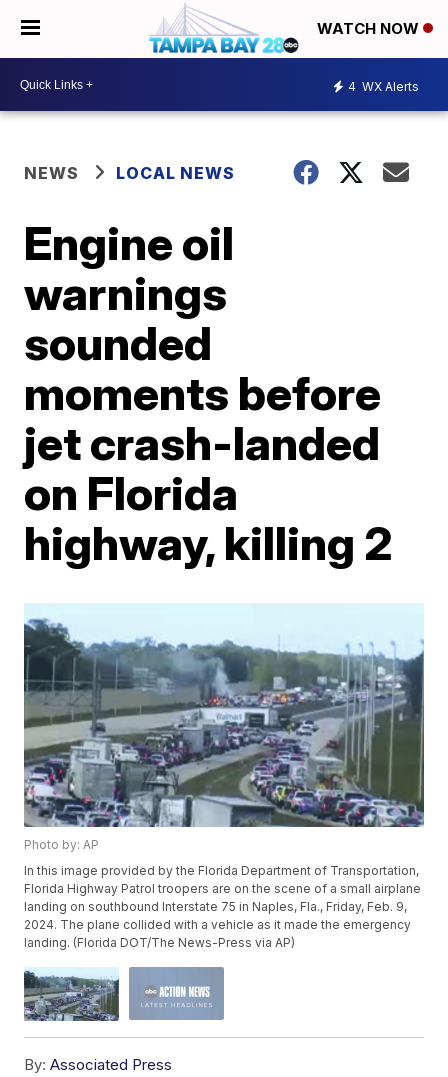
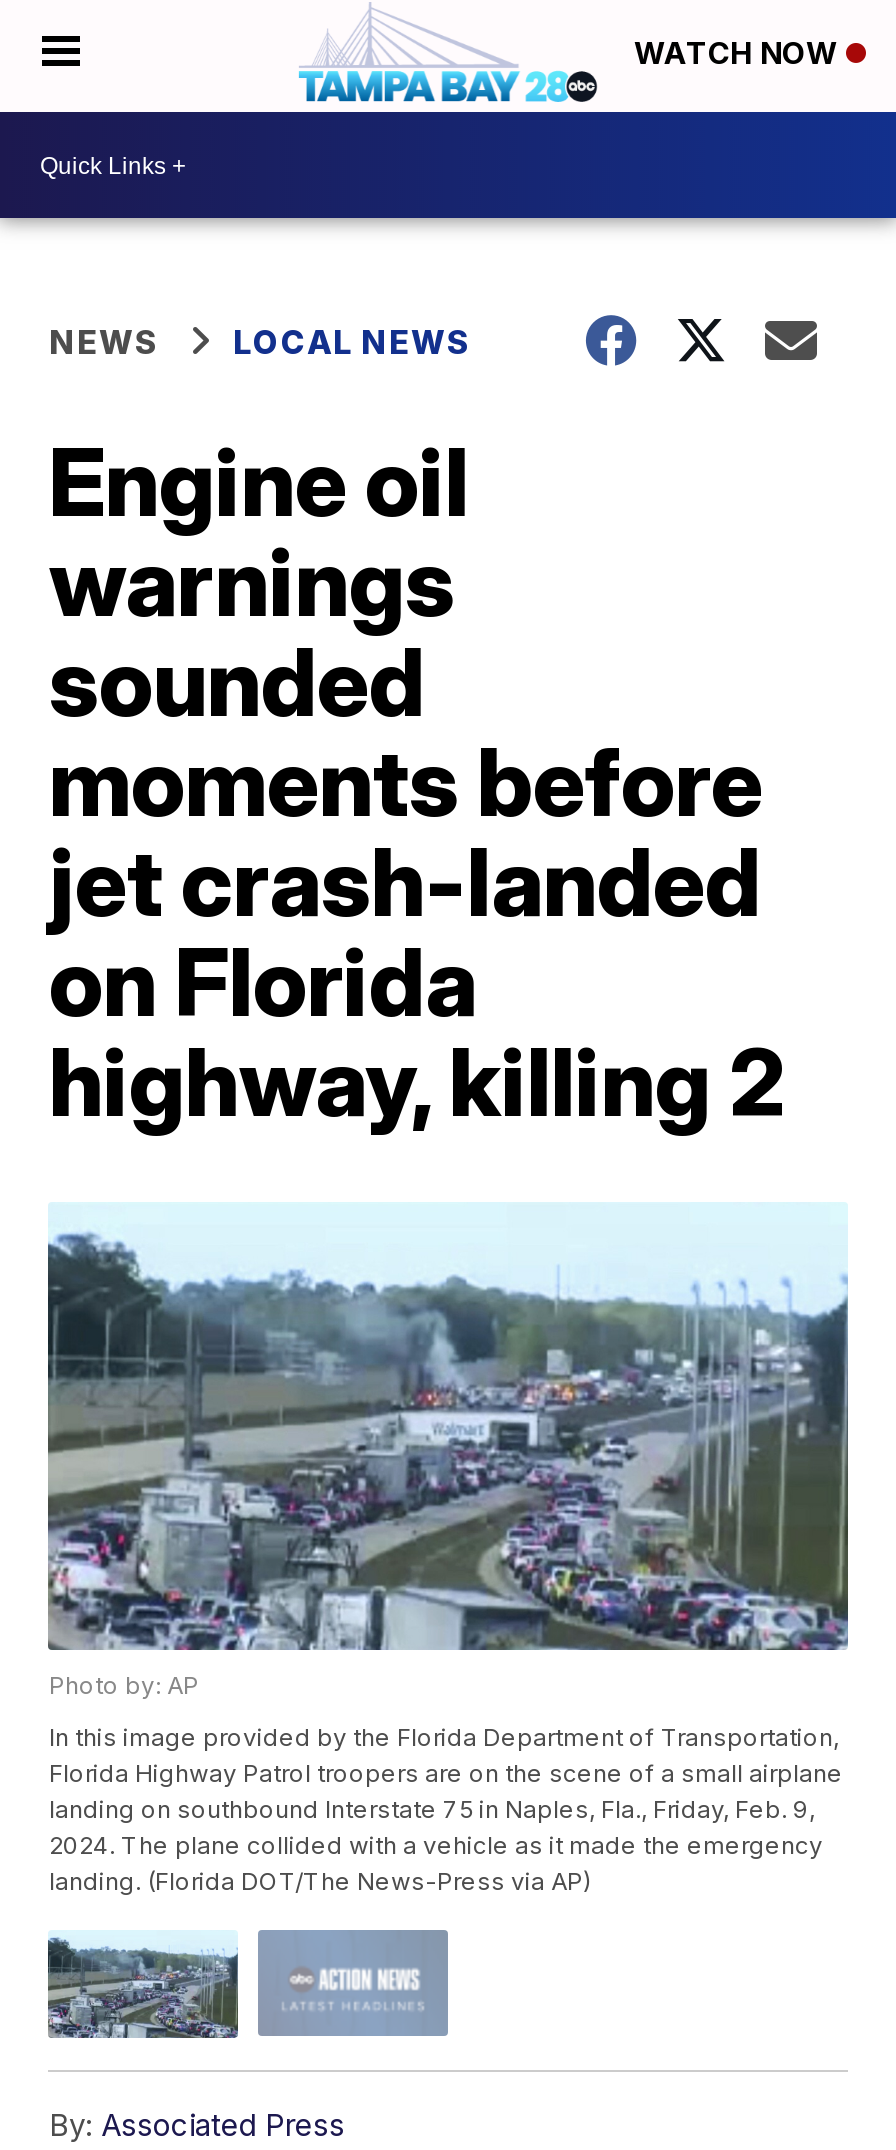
- 4 WX Alerts
